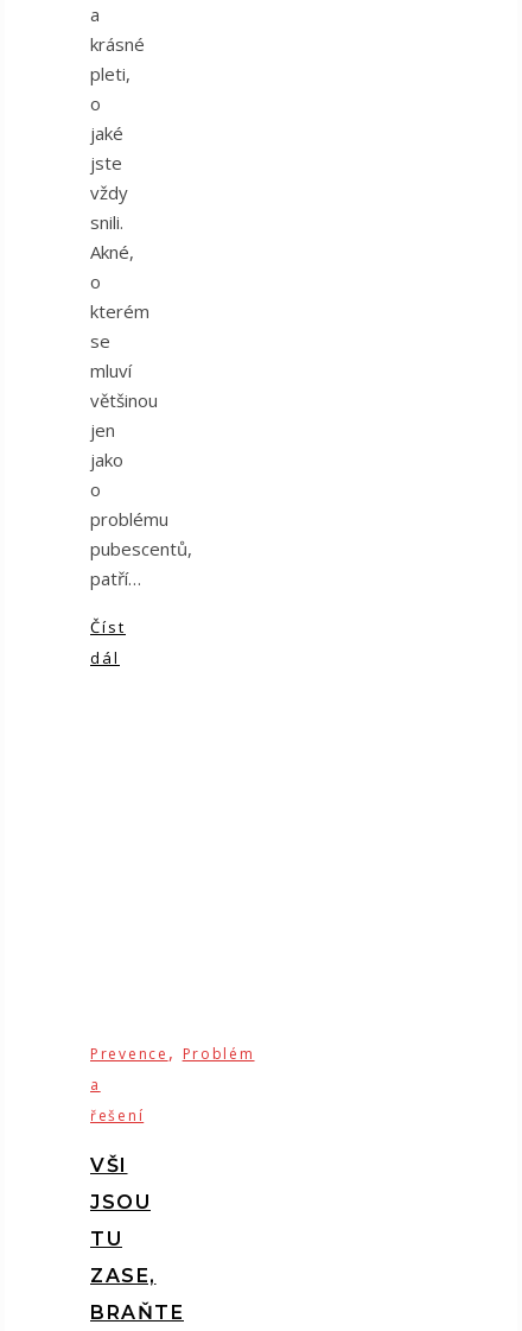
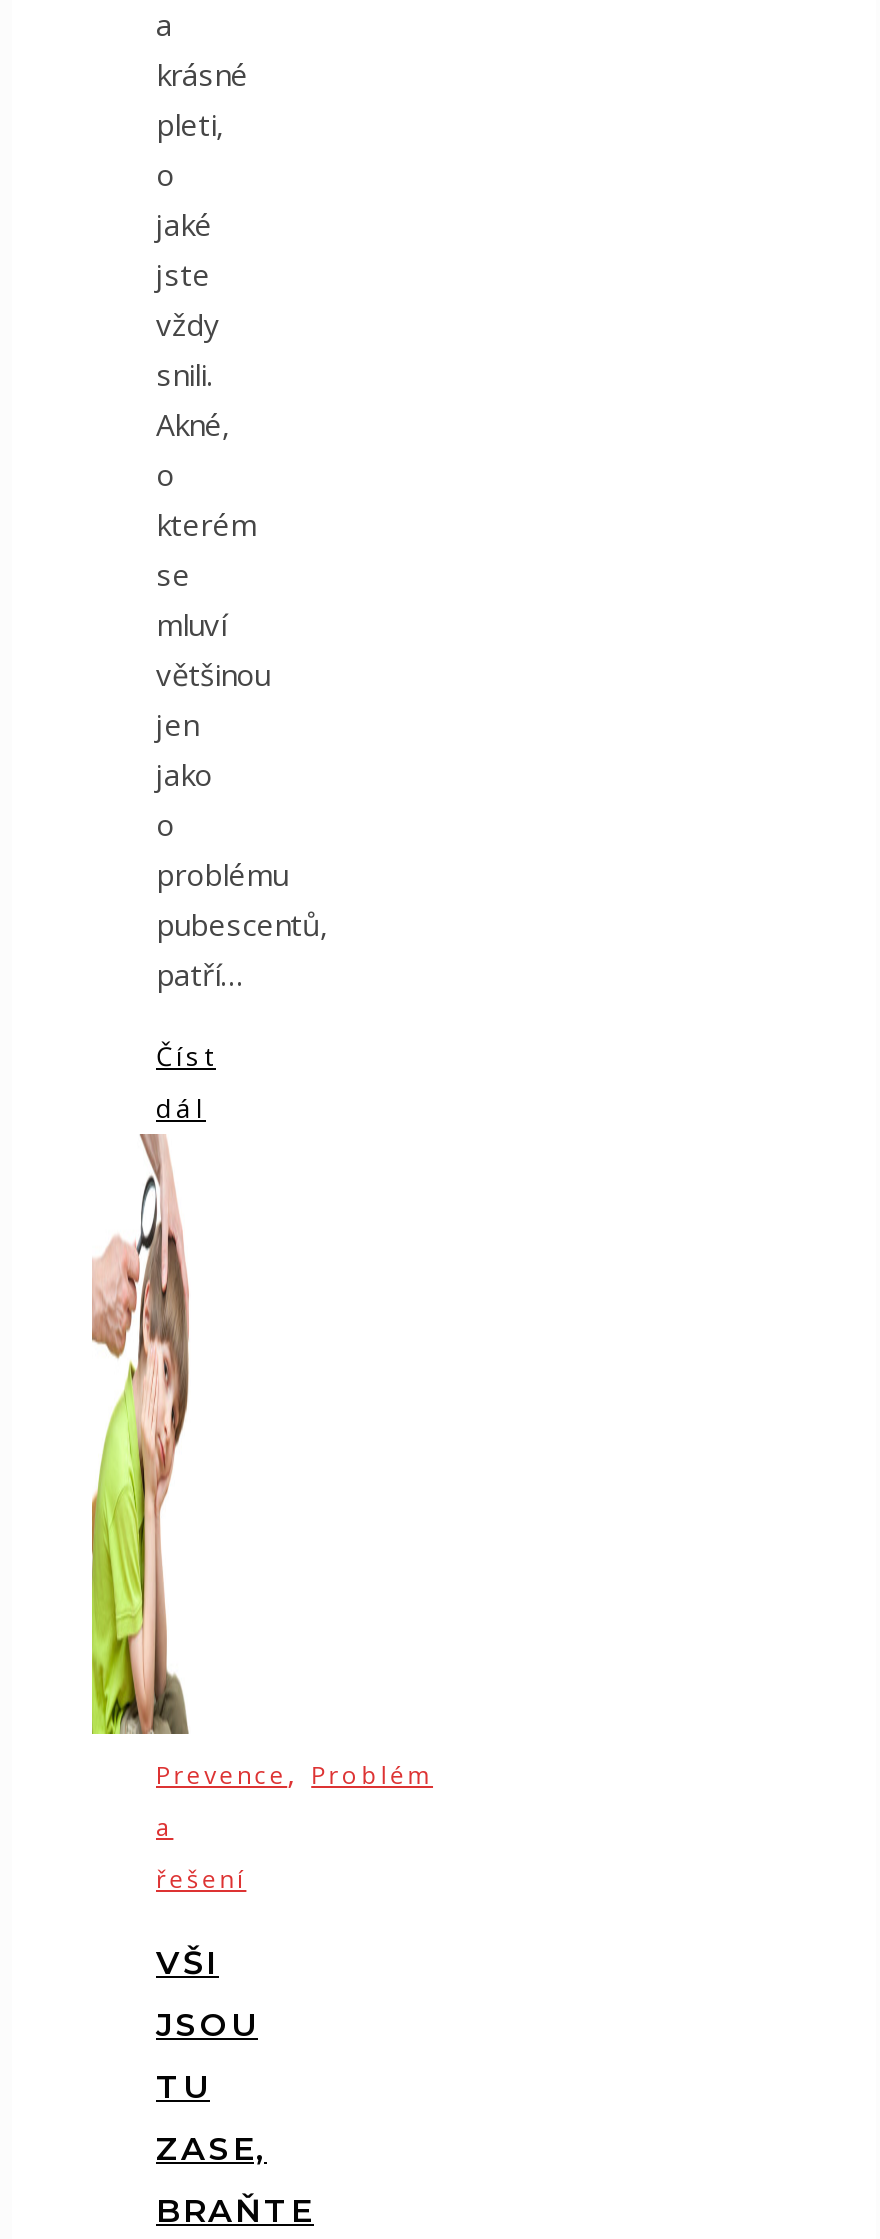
+ [image]
